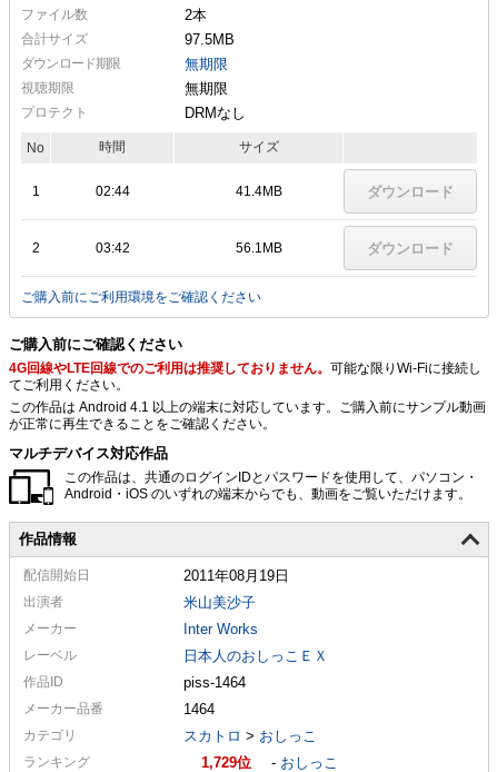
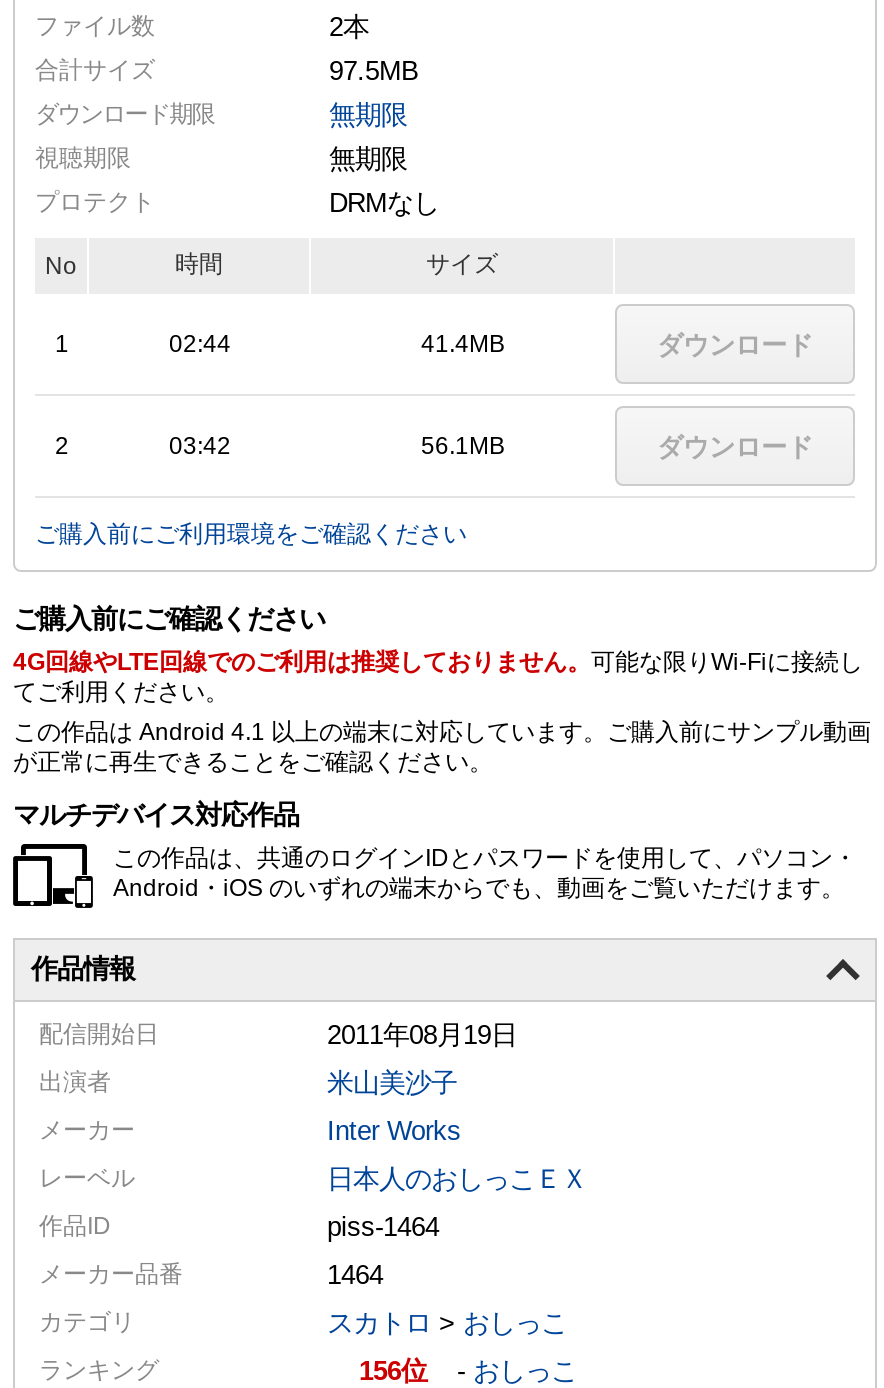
- 1,729 -おしっこ
+ 156 -おしっこ
